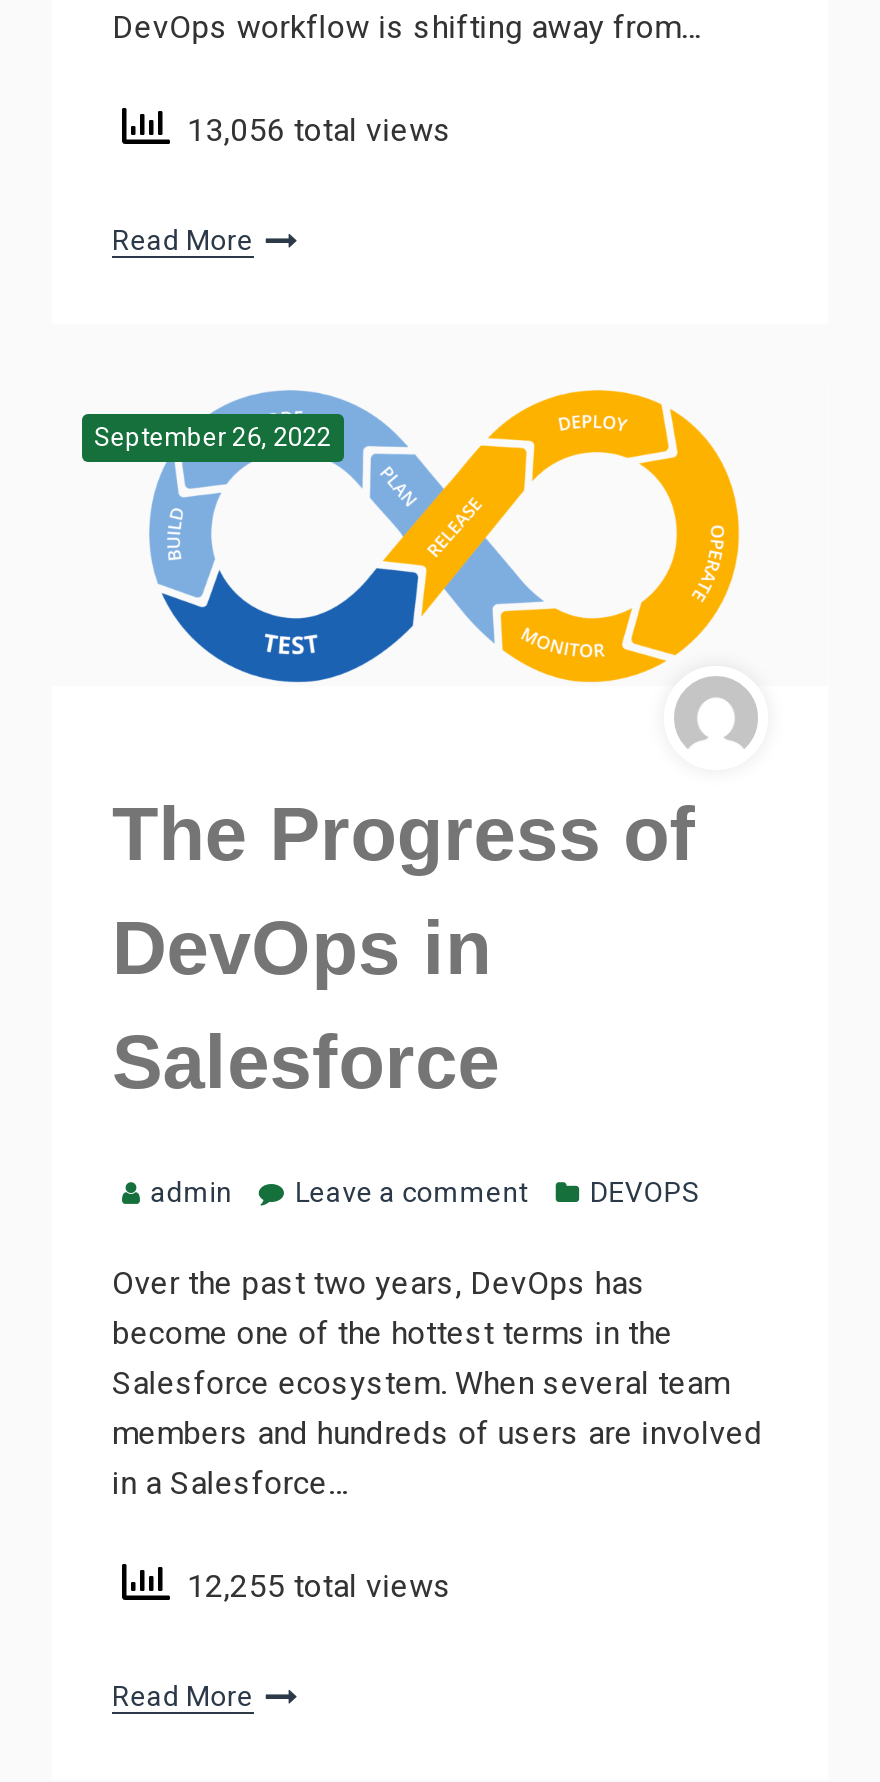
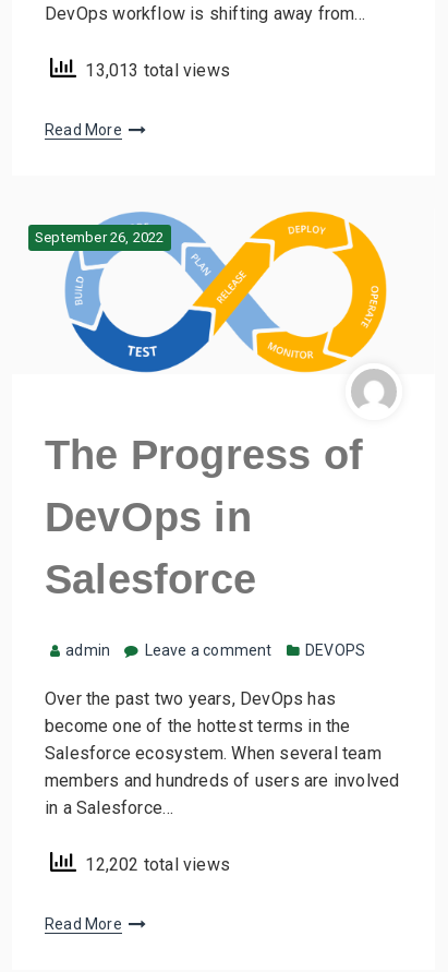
- 13,056 total views
+ 13,013 total views

- 12,255 total views
+ 12,202 total views
